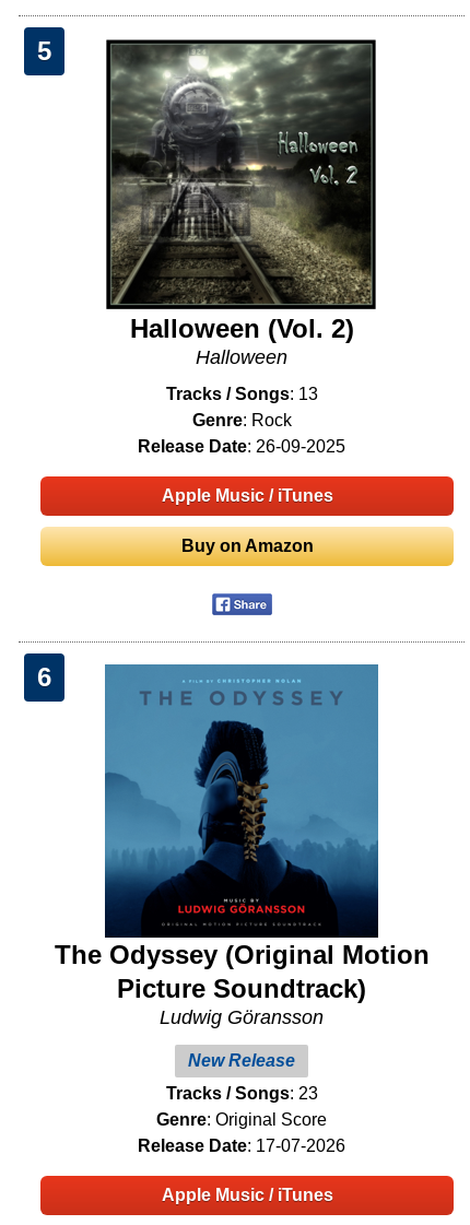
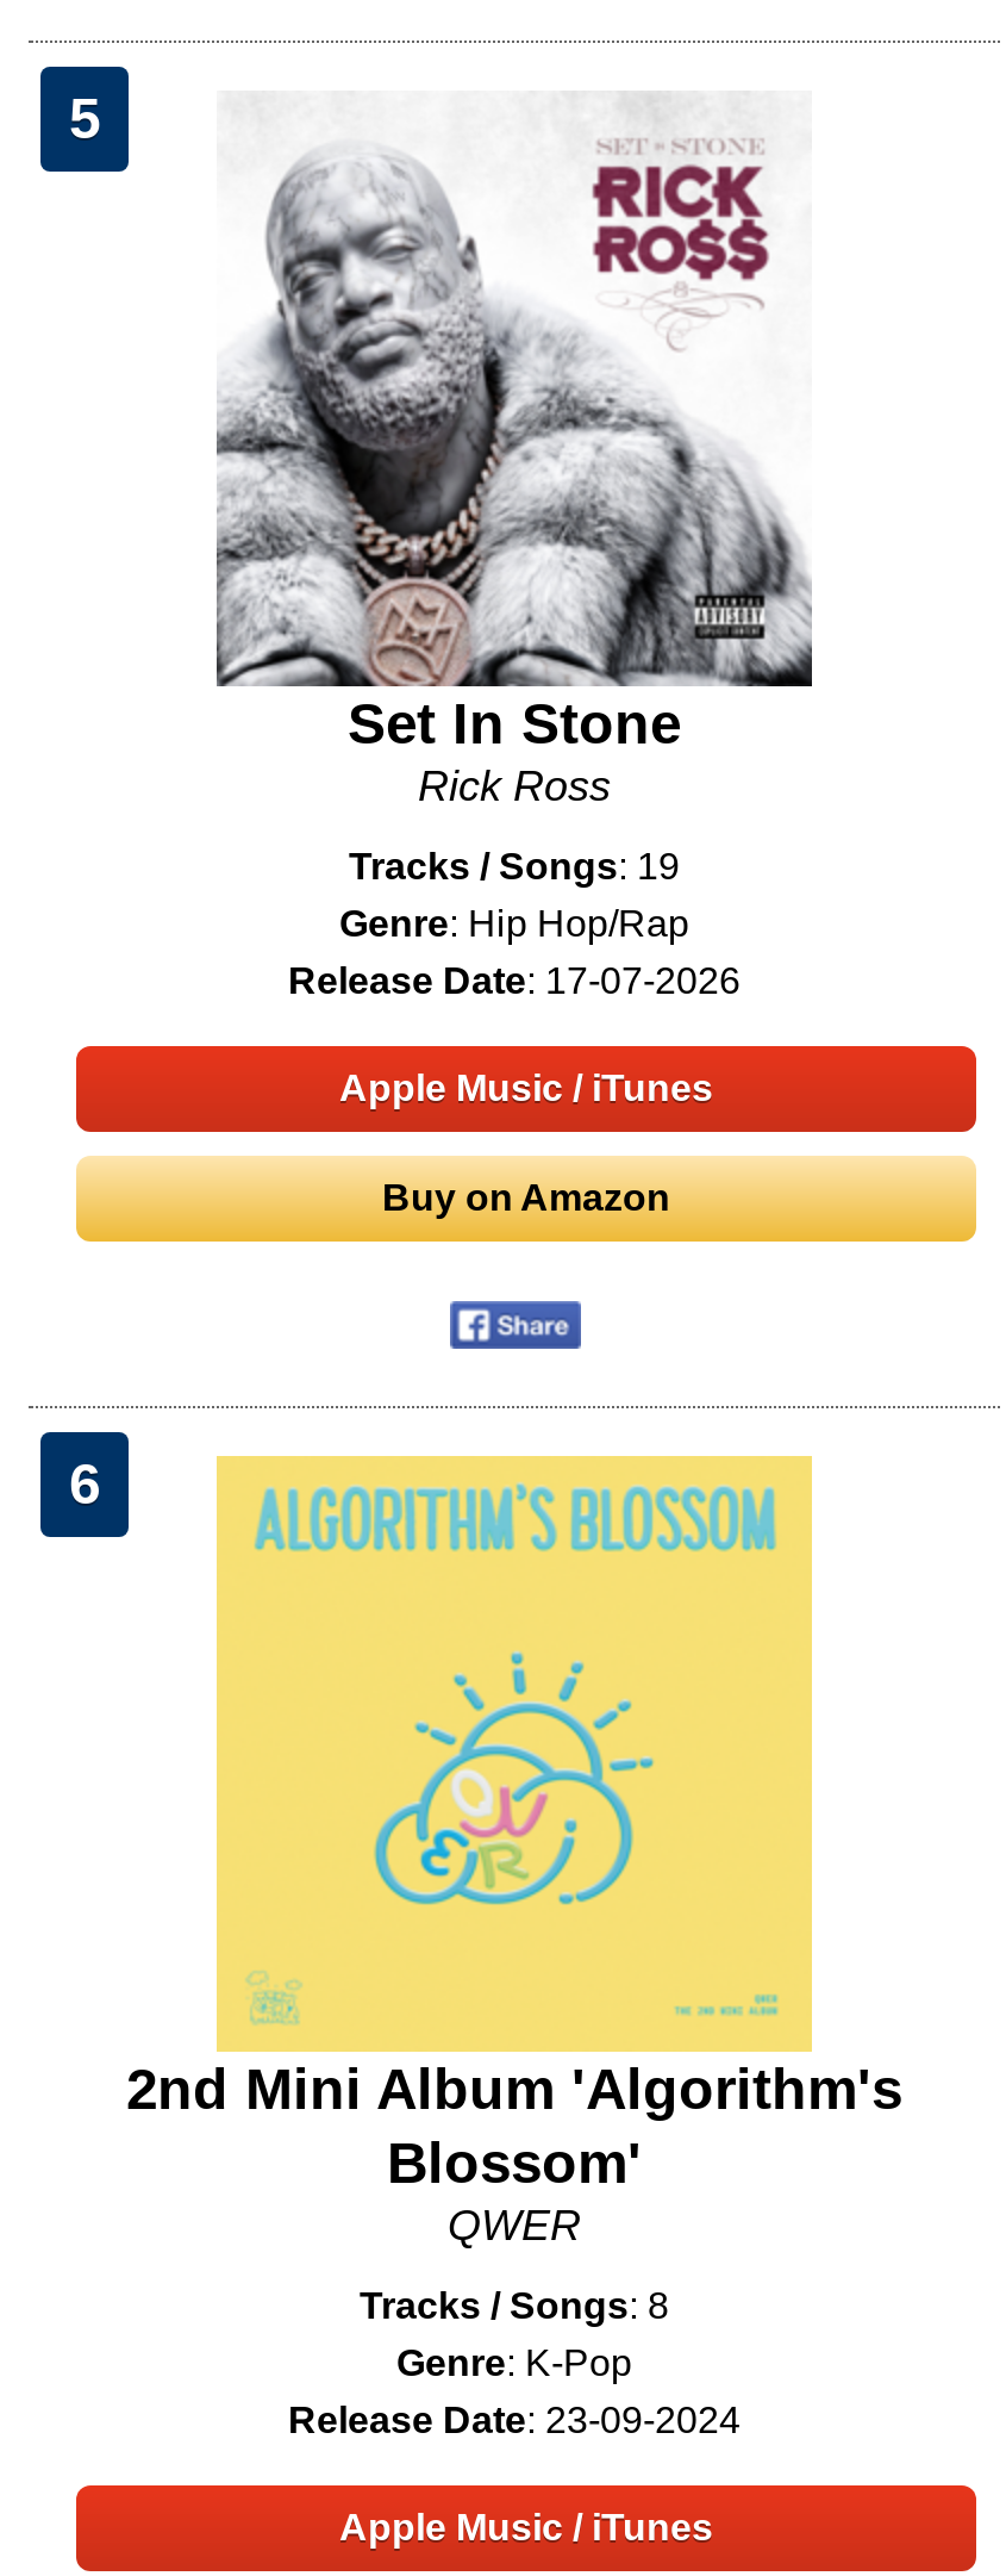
- [image]
- Halloween (Vol. 2)
- Halloween
+ [image]
+ Set In Stone
+ Rick Ross

- Tracks / Songs: 13
- Genre: Rock
- Release Date: 26-09-2025
+ Tracks / Songs: 19
+ Genre: Hip Hop/Rap
+ Release Date: 17-07-2026

- [image]
+ [image]

- The Odyssey (Original Motion
- Picture Soundtrack)
- Ludwig Göransson
- New Release
- Tracks / Songs: 23
- Genre: Original Score
- Release Date: 17-07-2026
+ 2nd Mini Album 'Algorithm's
+ Blossom'
+ QWER
+ Tracks / Songs: 8
+ Genre: K-Pop
+ Release Date: 23-09-2024
